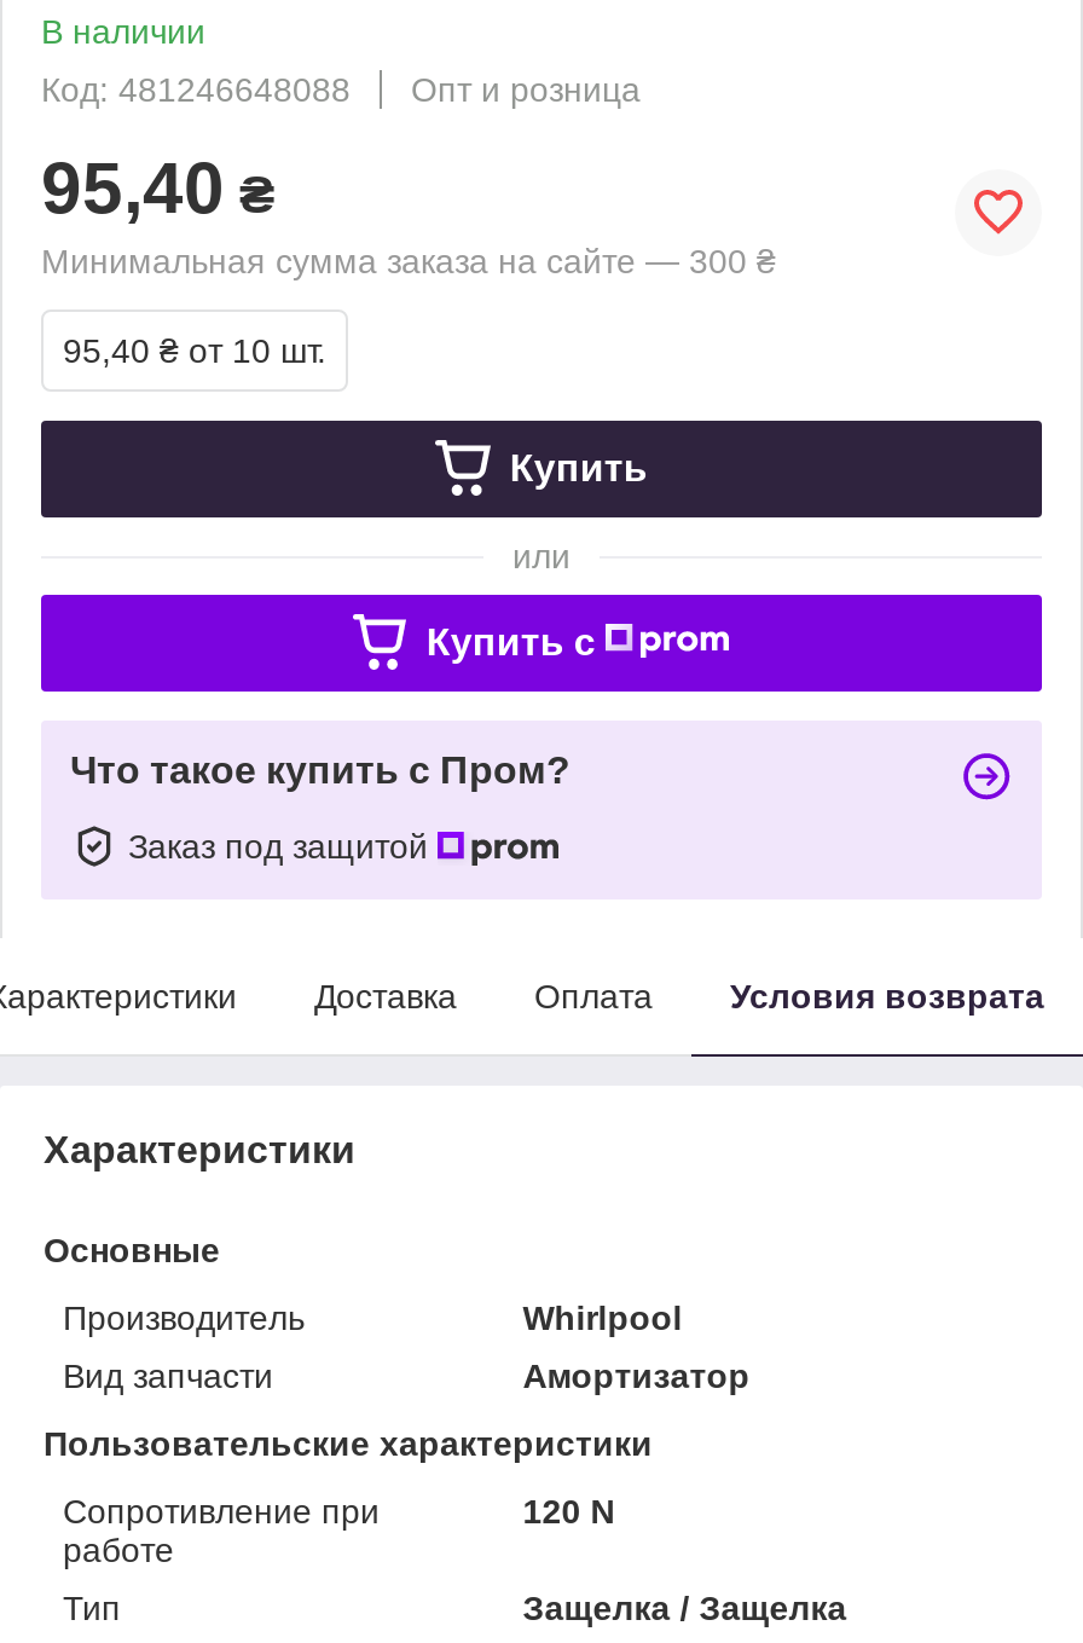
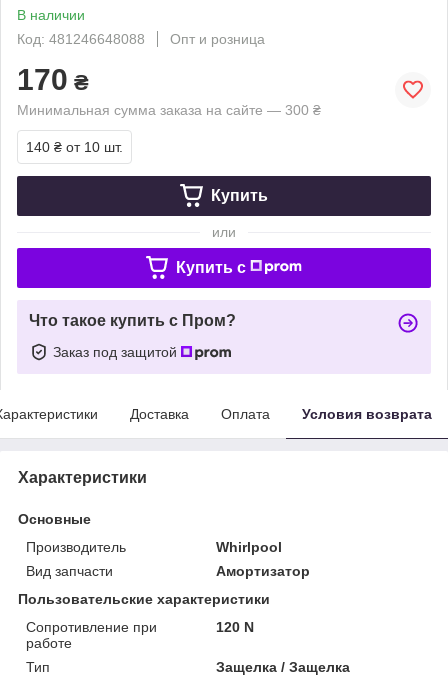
- 95,40 ₴
+ 170 ₴

- 95,40 ₴ от 10 шт.
+ 140 ₴ от 10 шт.
